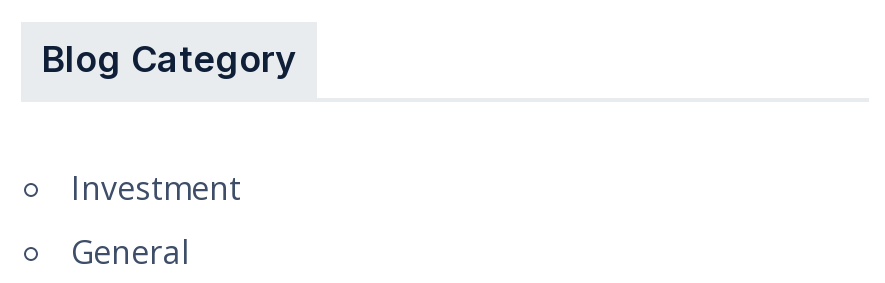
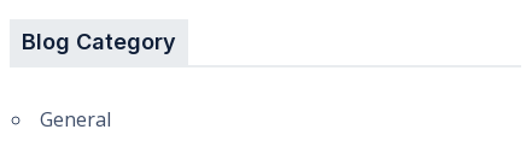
- Investment
